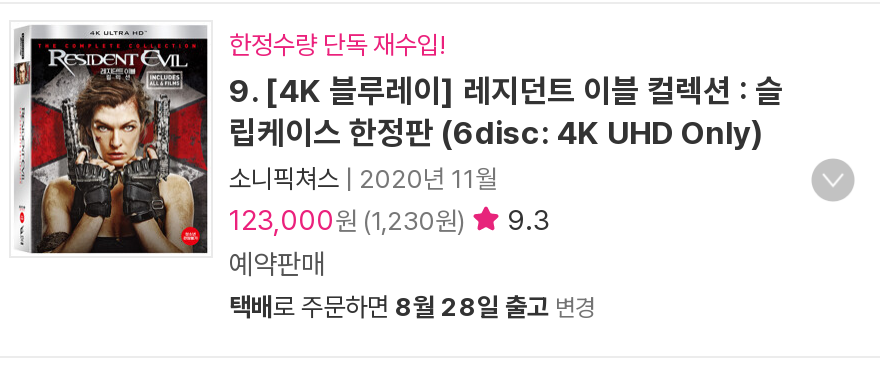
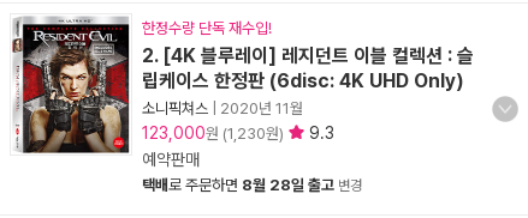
- 9. [4K 블루레이] 레지던트 이블 컬렉션 : 슬
+ 2. [4K 블루레이] 레지던트 이블 컬렉션 : 슬
